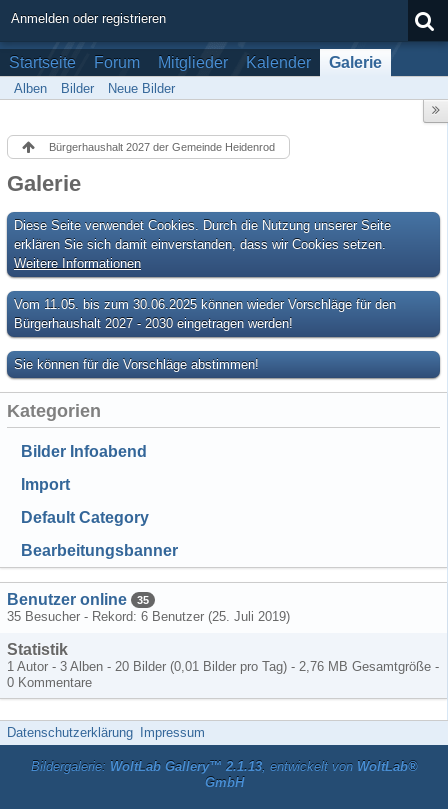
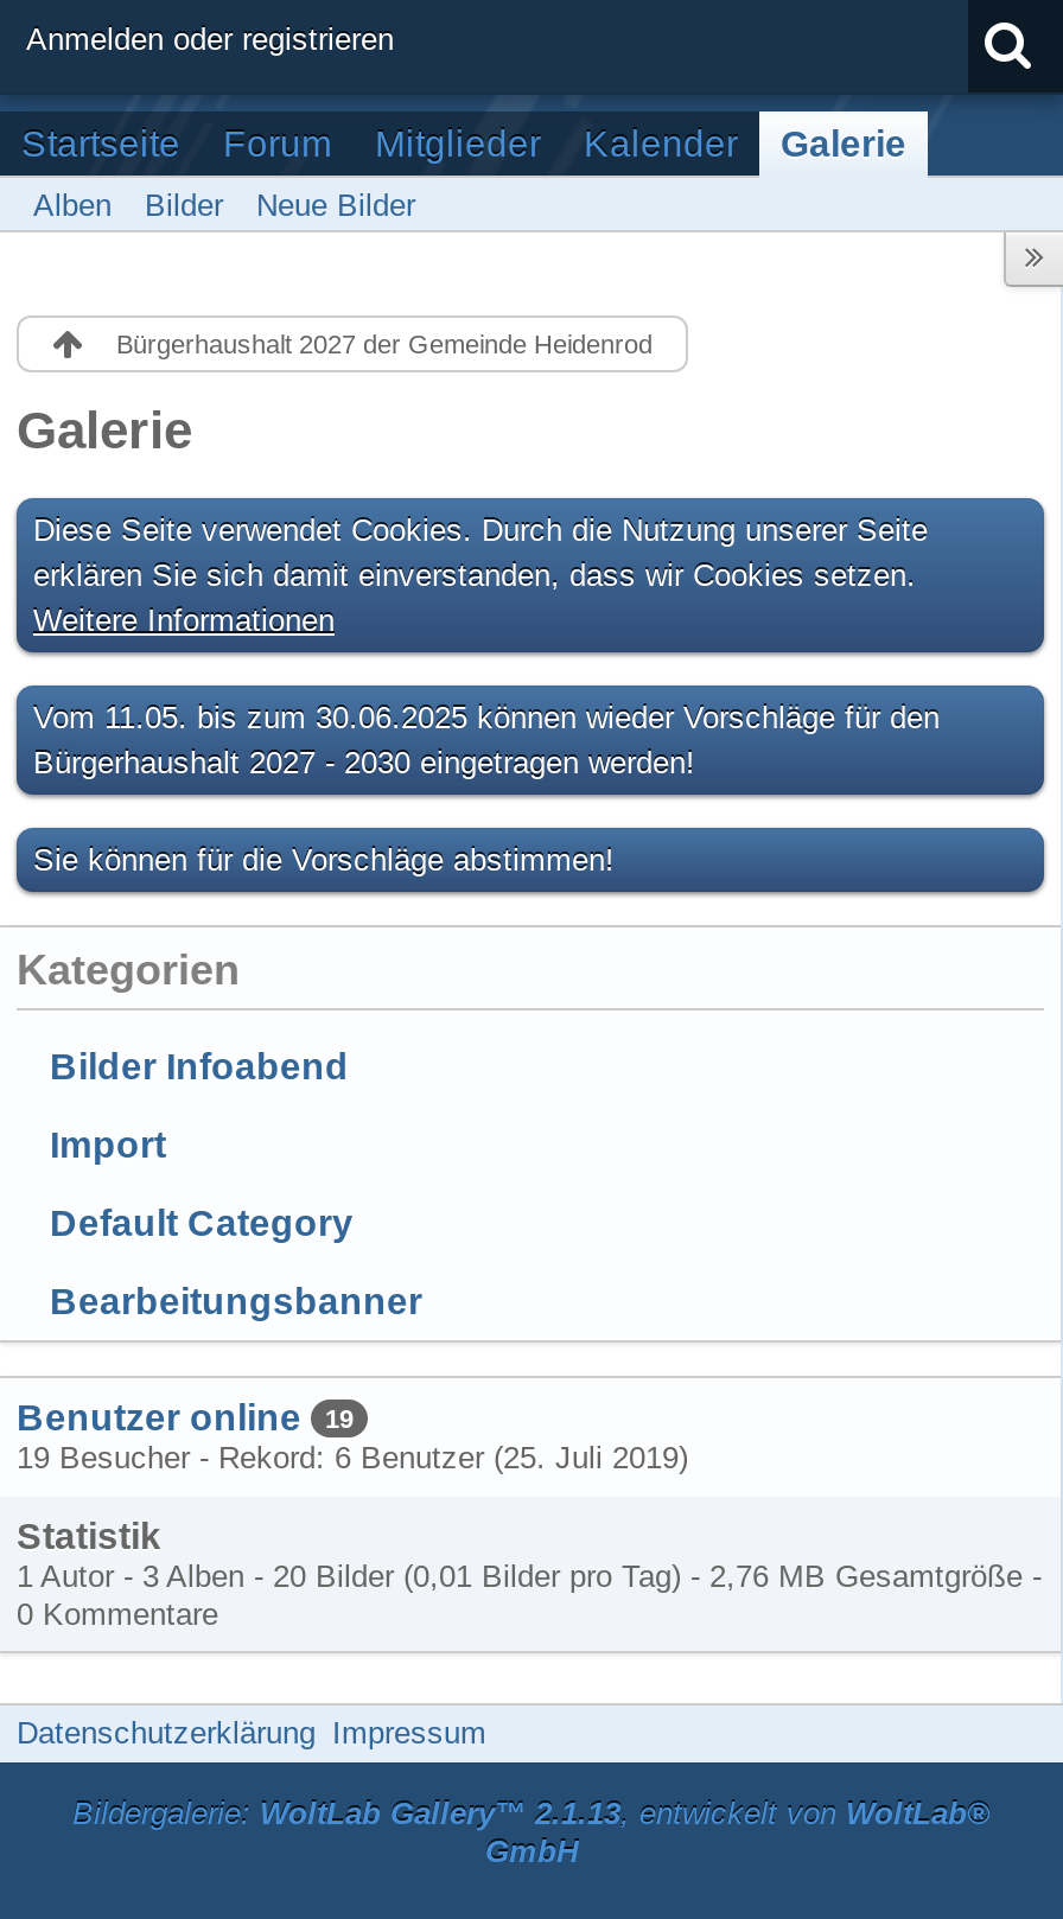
- Benutzer online 35
+ Benutzer online 19

- 35 Besucher - Rekord: 6 Benutzer (25. Juli 2019)
+ 19 Besucher - Rekord: 6 Benutzer (25. Juli 2019)
